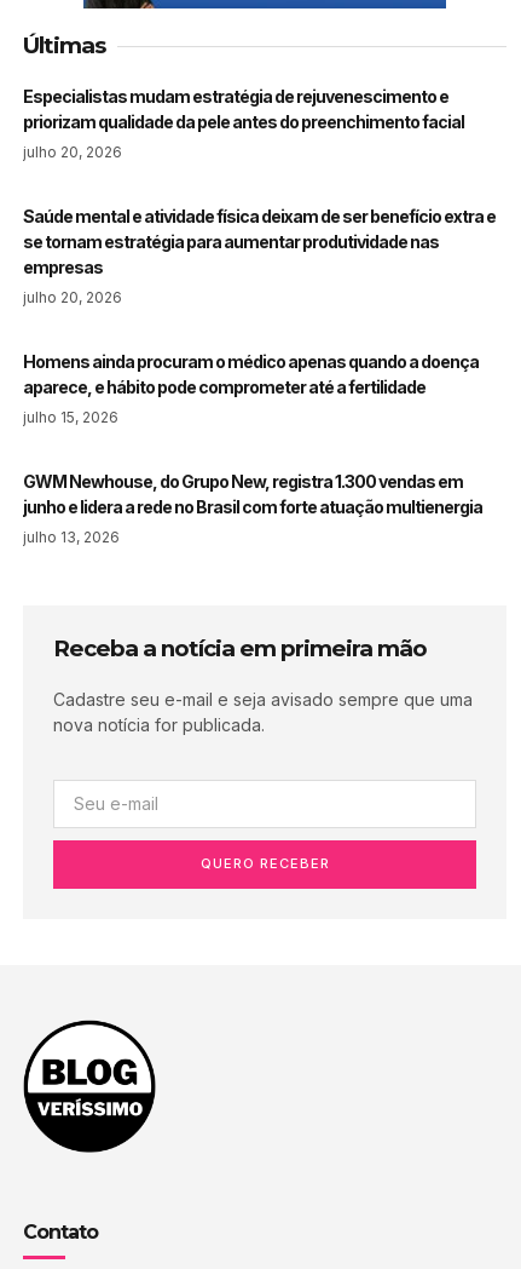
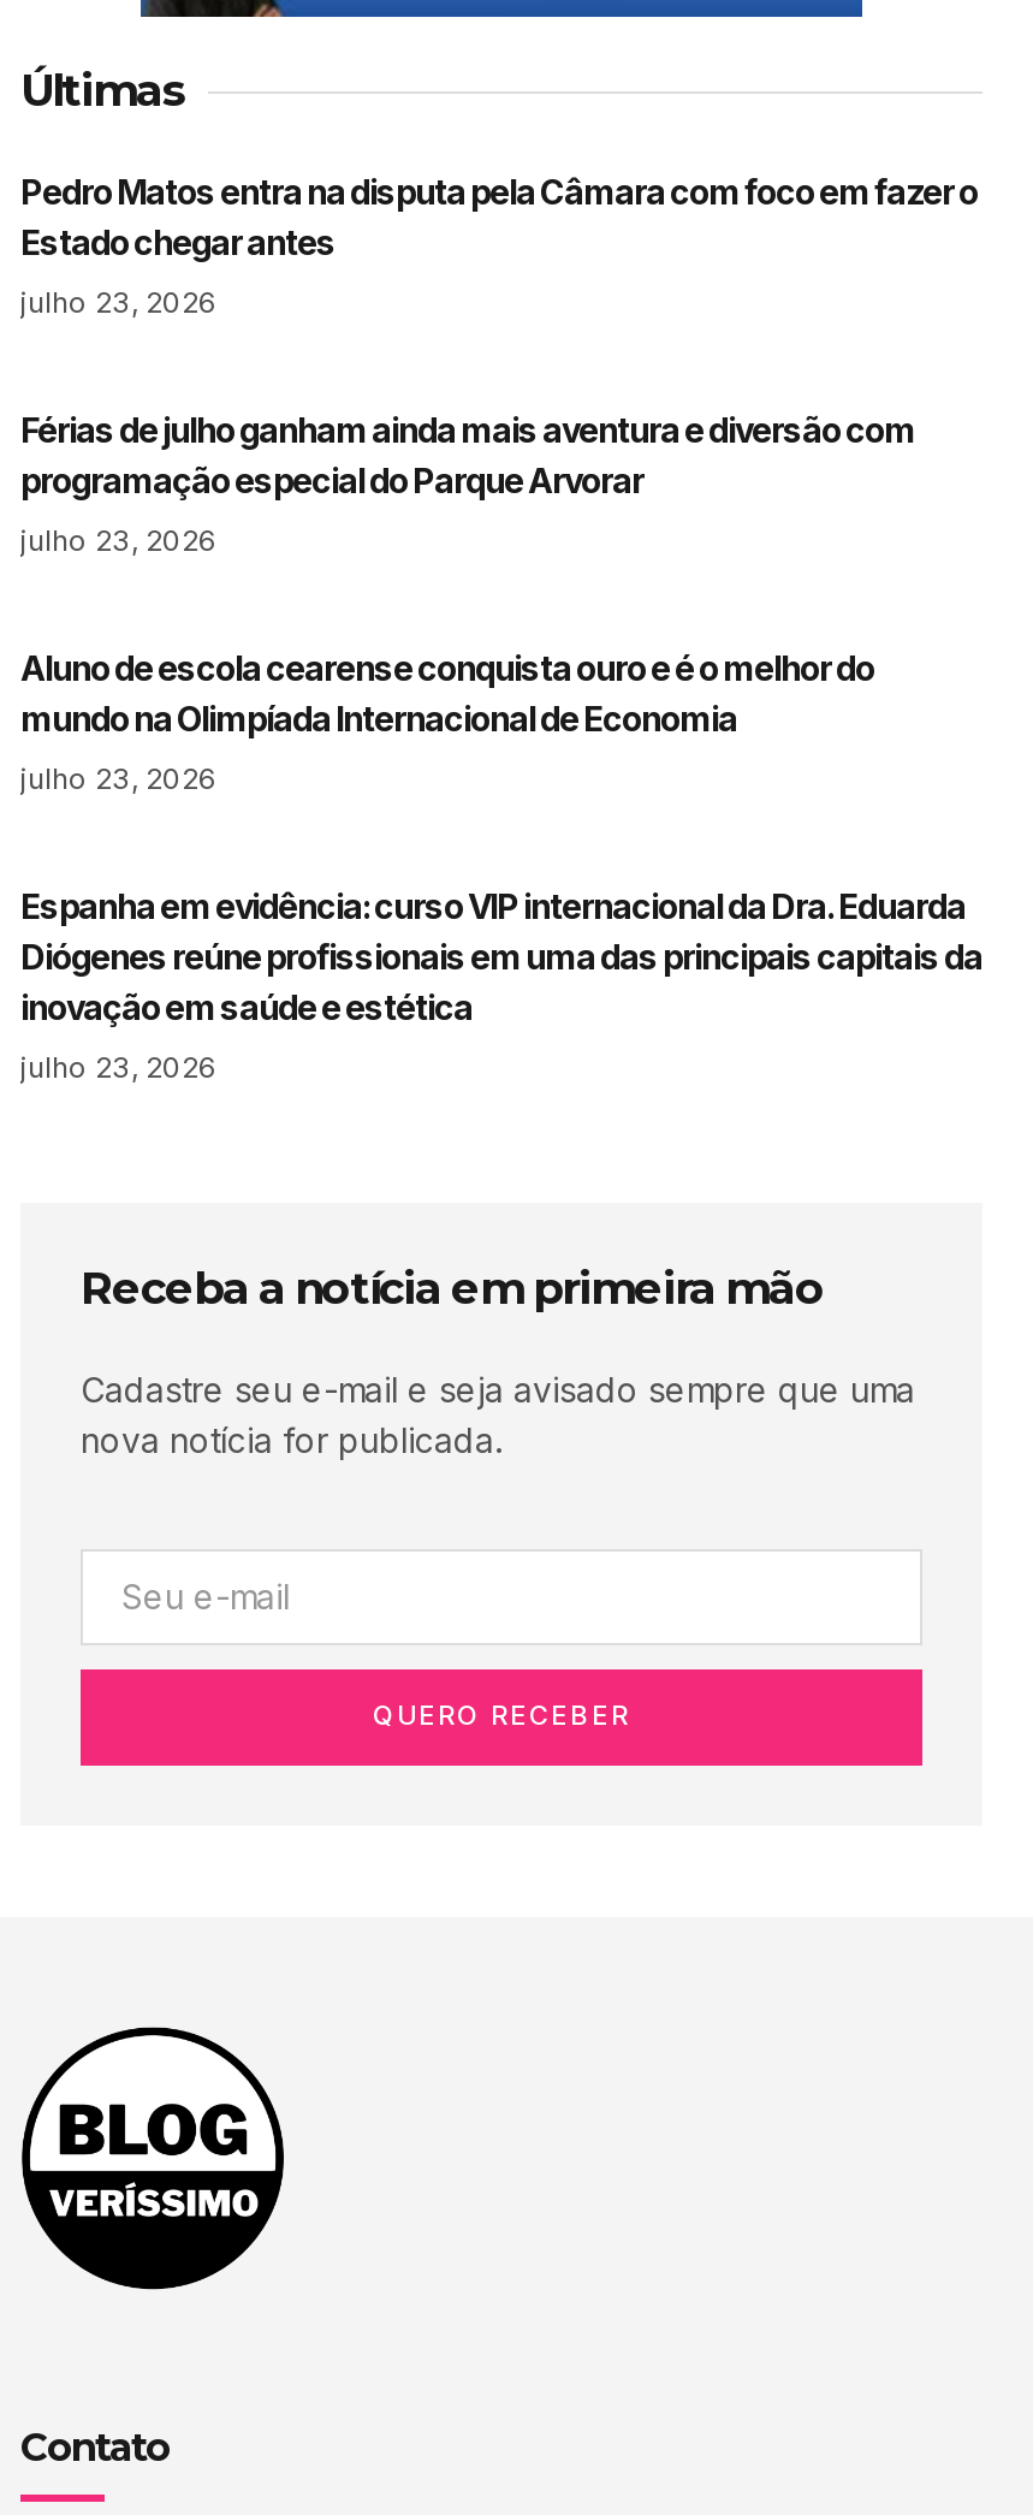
- Especialistas mudam estratégia de rejuvenescimento e
- priorizam qualidade da pele antes do preenchimento facial
+ Pedro Matos entra na disputa pela Câmara com foco em fazer o
+ Estado chegar antes

- julho 20, 2026
+ julho 23, 2026

- Saúde mental e atividade física deixam de ser benefício extra e
- se tornam estratégia para aumentar produtividade nas
- empresas
+ Férias de julho ganham ainda mais aventura e diversão com
+ programação especial do Parque Arvorar

- julho 20, 2026
+ julho 23, 2026

- Homens ainda procuram o médico apenas quando a doença
- aparece, e hábito pode comprometer até a fertilidade
+ Aluno de escola cearense conquista ouro e é o melhor do
+ mundo na Olimpíada Internacional de Economia

- julho 15, 2026
+ julho 23, 2026

- GWM Newhouse, do Grupo New, registra 1.300 vendas em
- junho e lidera a rede no Brasil com forte atuação multienergia
+ Espanha em evidência: curso VIP internacional da Dra. Eduarda
+ Diógenes reúne profissionais em uma das principais capitais da
+ inovação em saúde e estética

- julho 13, 2026
+ julho 23, 2026
